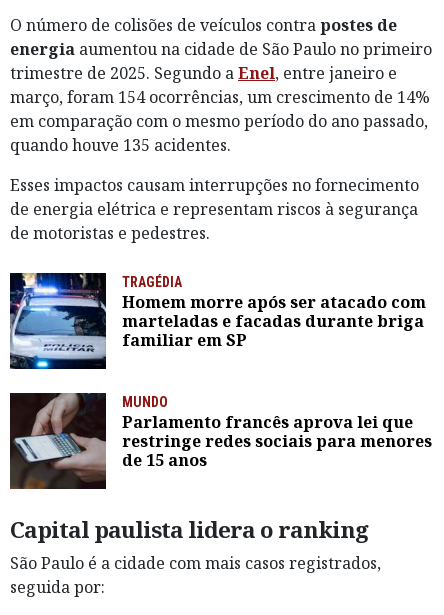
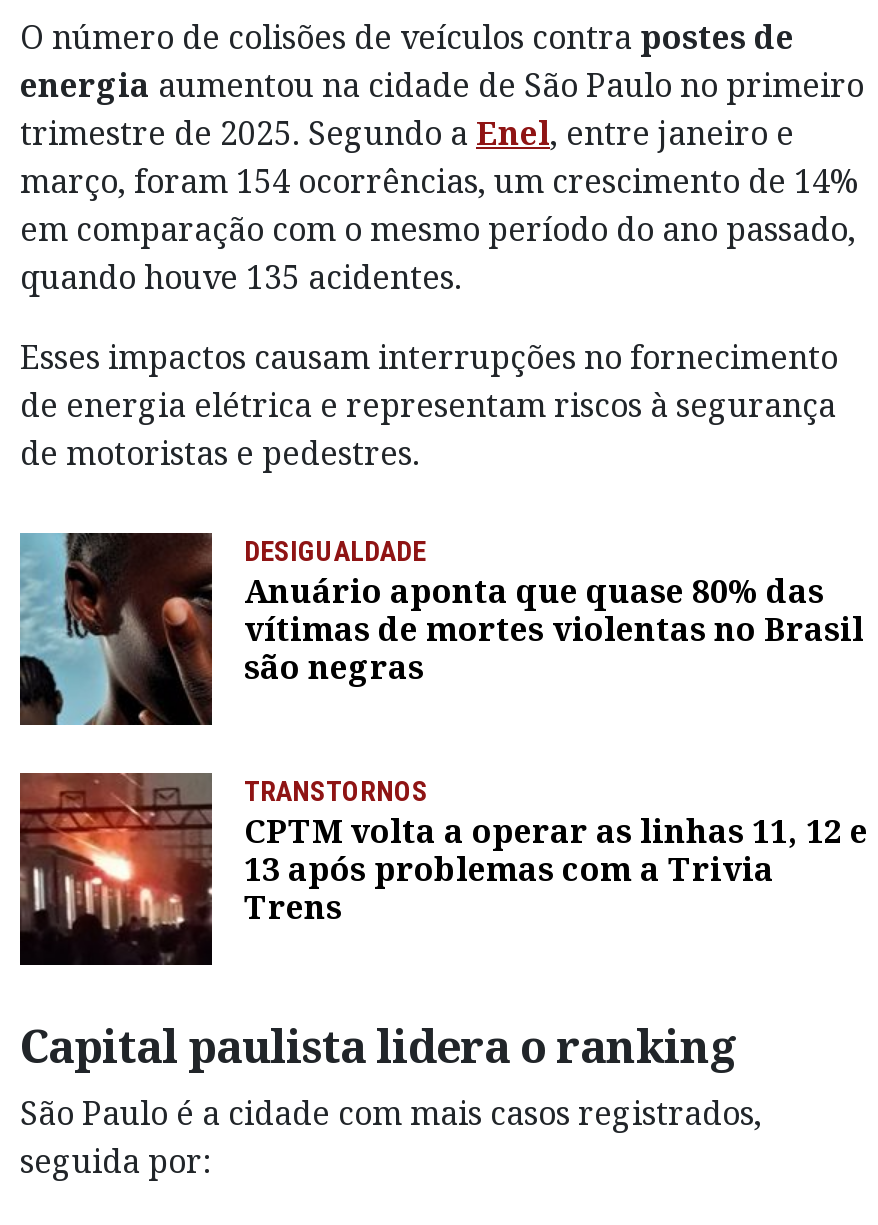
- [image]
- TRAGÉDIA
- Homem morre após ser atacado com
- marteladas e facadas durante briga
- familiar em SP
+ [image]
+ DESIGUALDADE
+ Anuário aponta que quase 80% das
+ vítimas de mortes violentas no Brasil
+ são negras

- [image]
- MUNDO
- Parlamento francês aprova lei que
- restringe redes sociais para menores
- de 15 anos
+ [image]
+ TRANSTORNOS
+ CPTM volta a operar as linhas 11, 12 e
+ 13 após problemas com a Trivia
+ Trens
